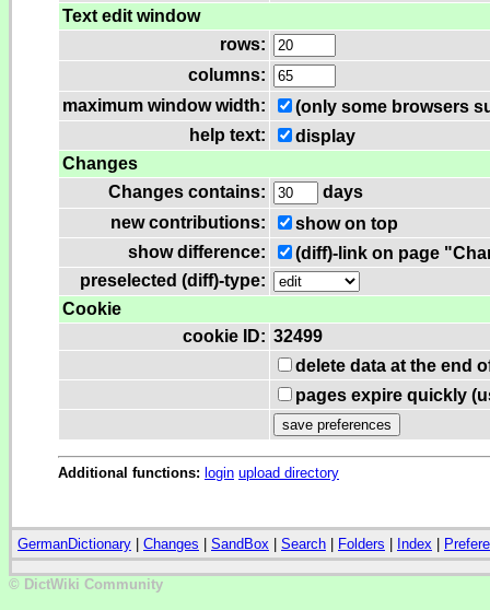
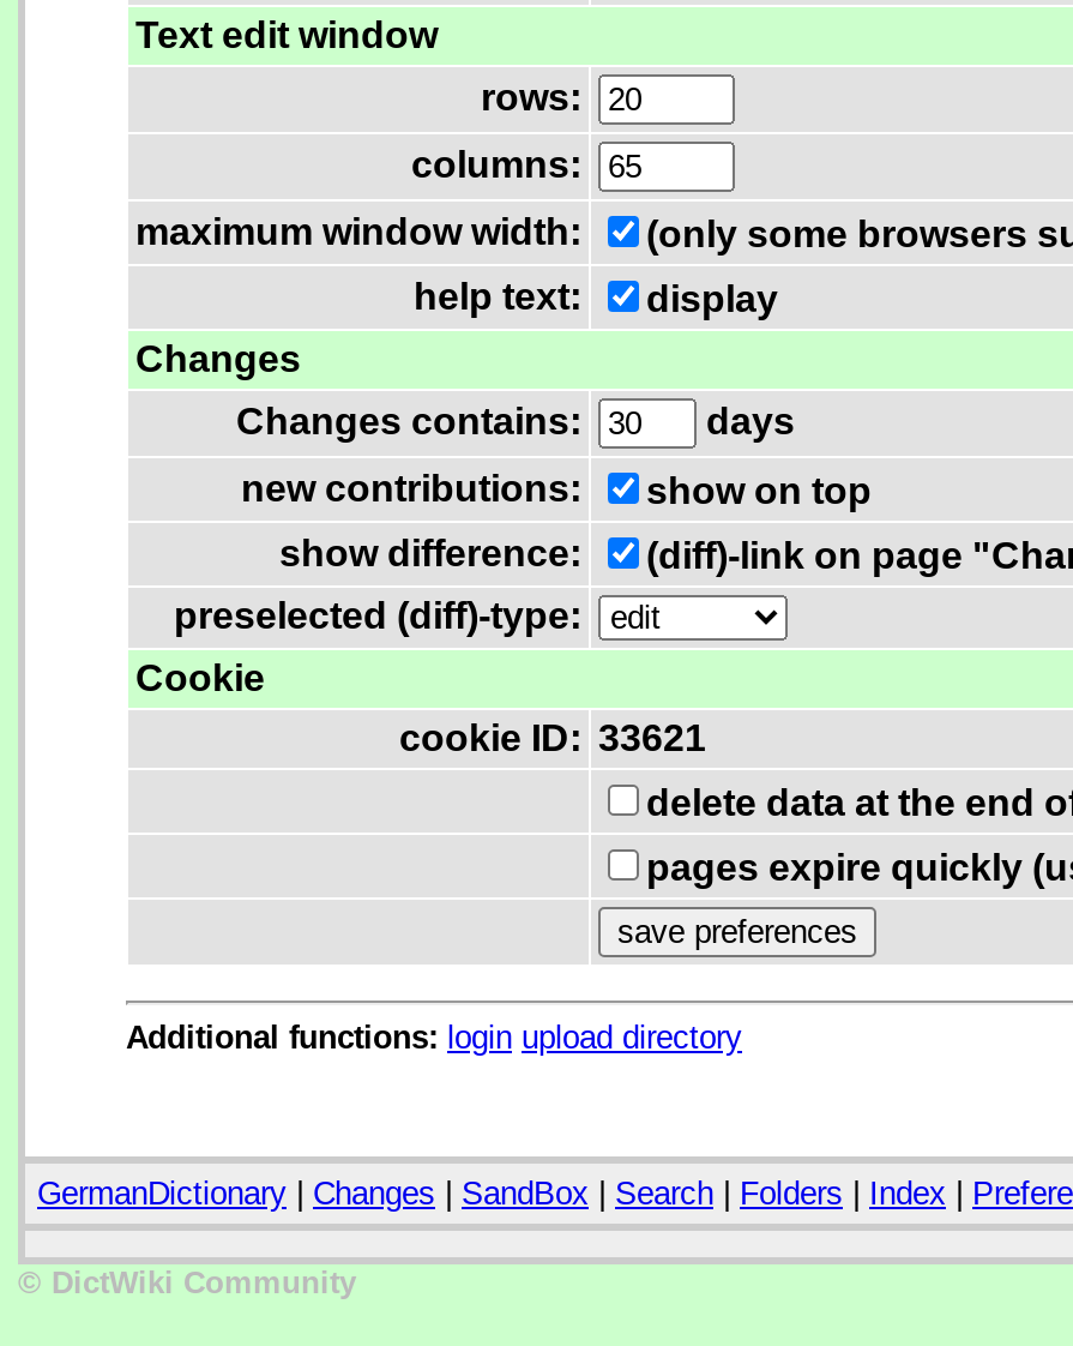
- cookie ID: 32499
+ cookie ID: 33621
